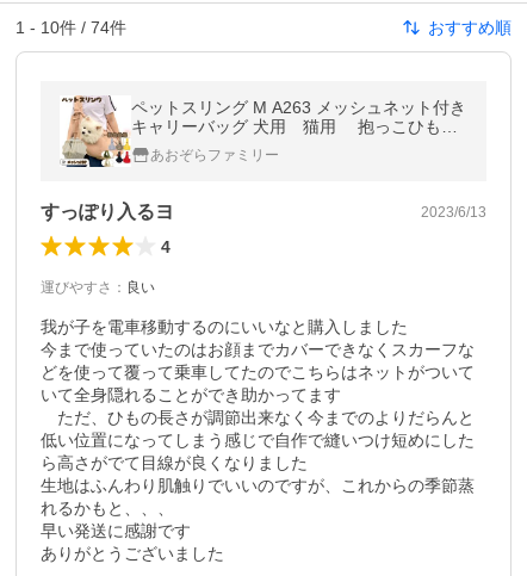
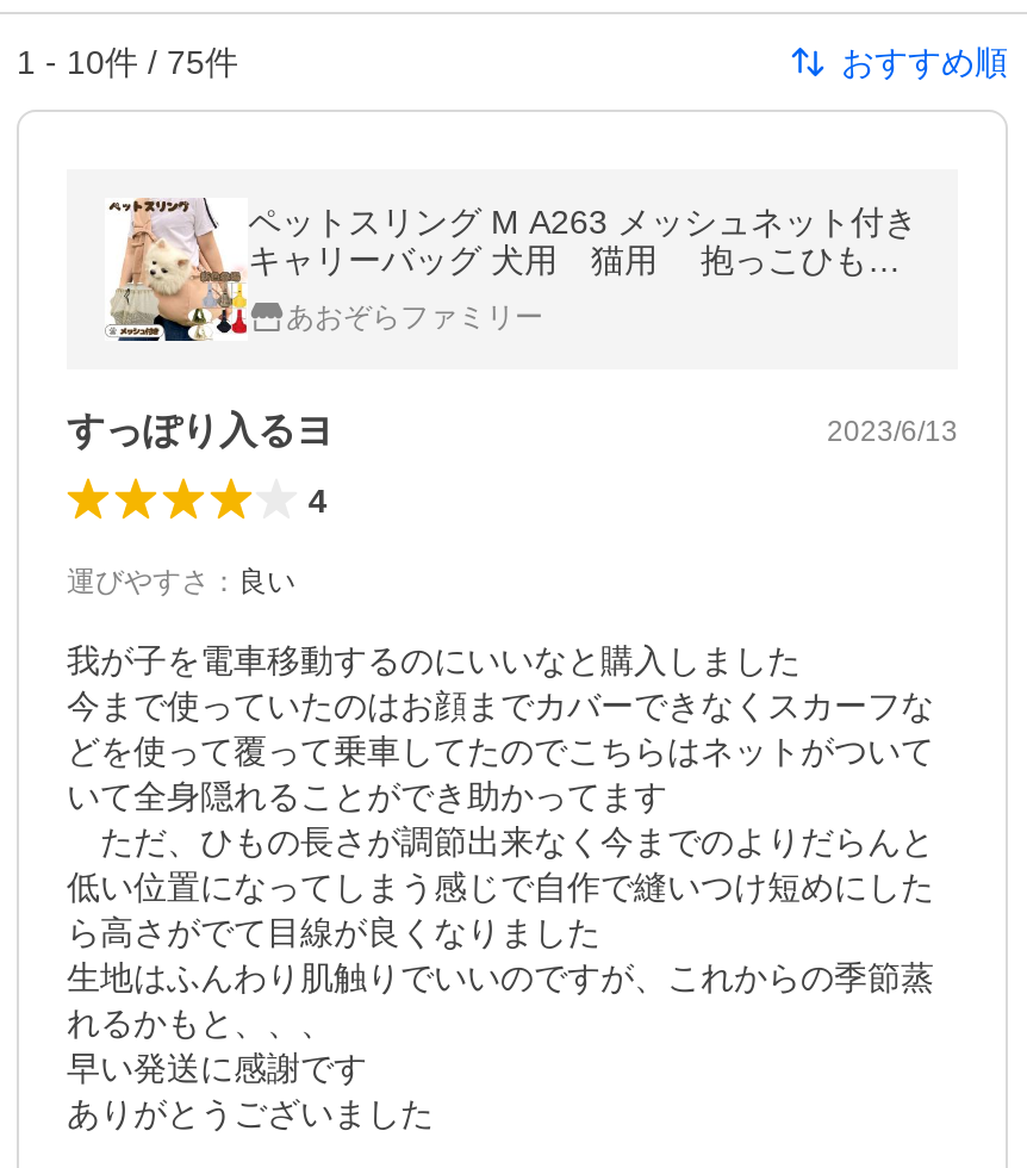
- 1 - 10件 / 74件
+ 1 - 10件 / 75件
